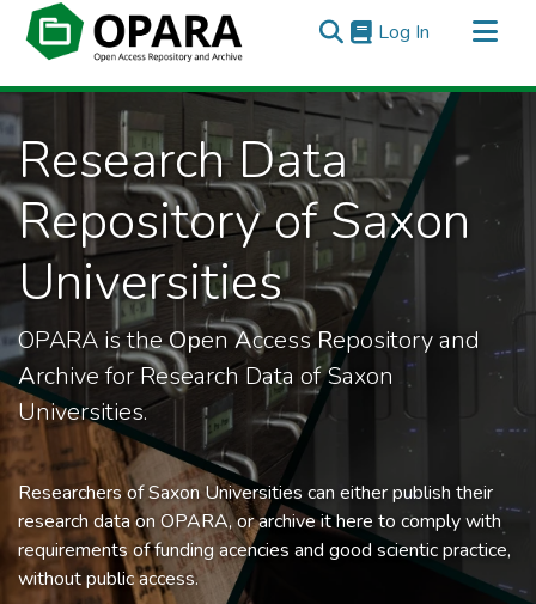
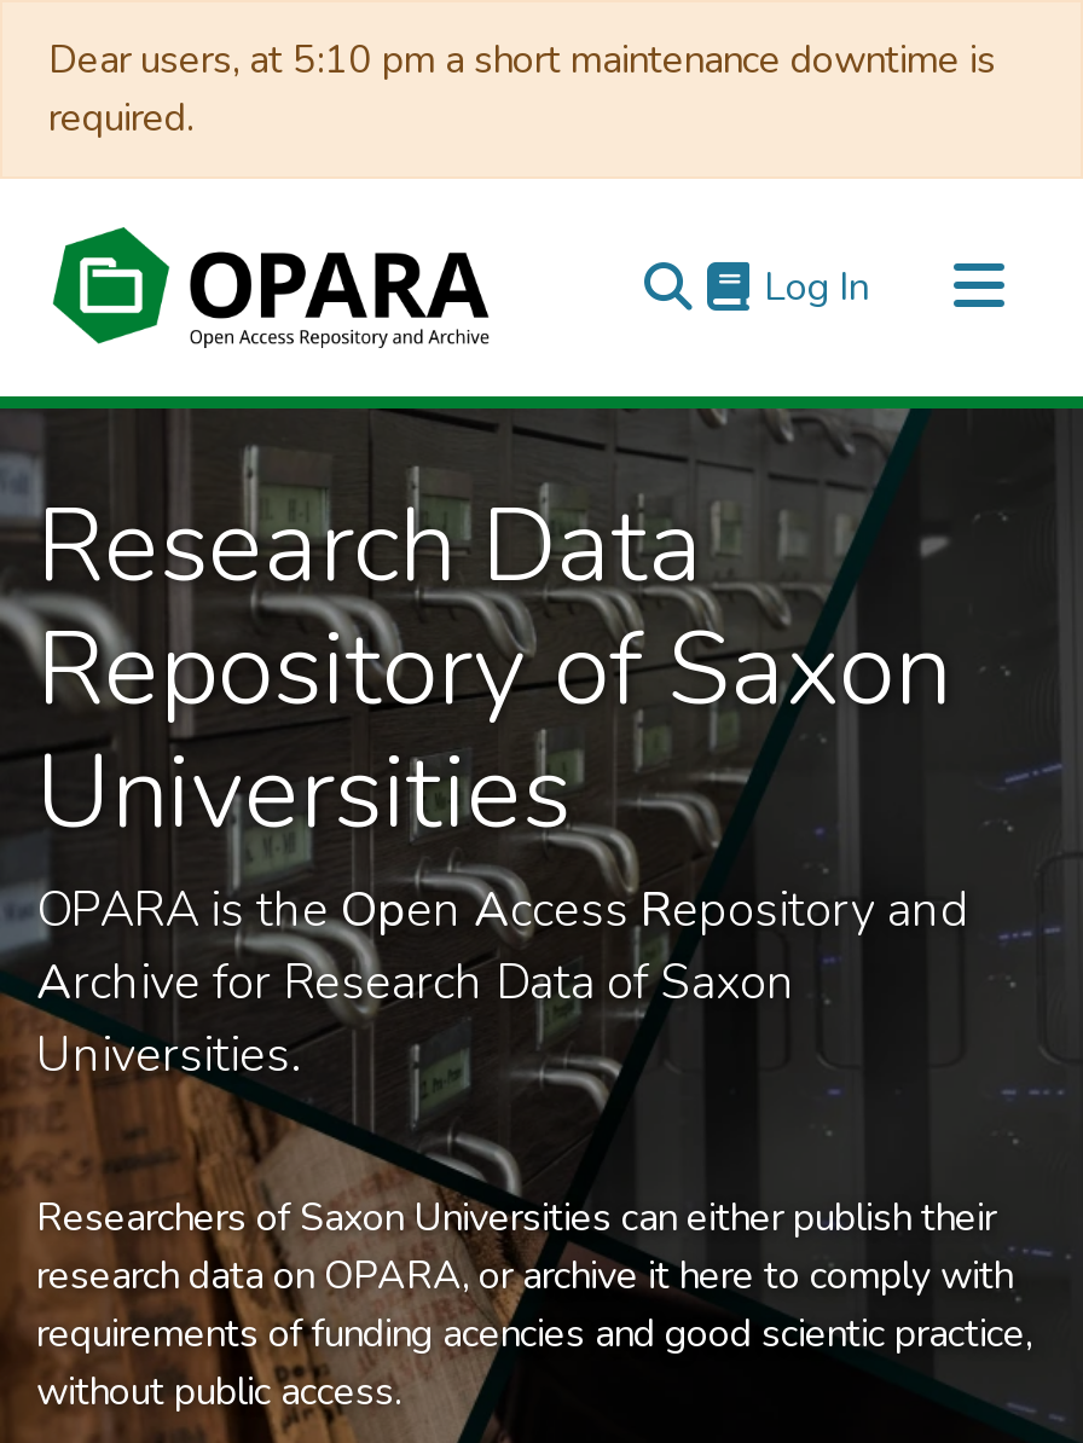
+ Dear users, at 5:10 pm a short maintenance downtime is
+ required.
